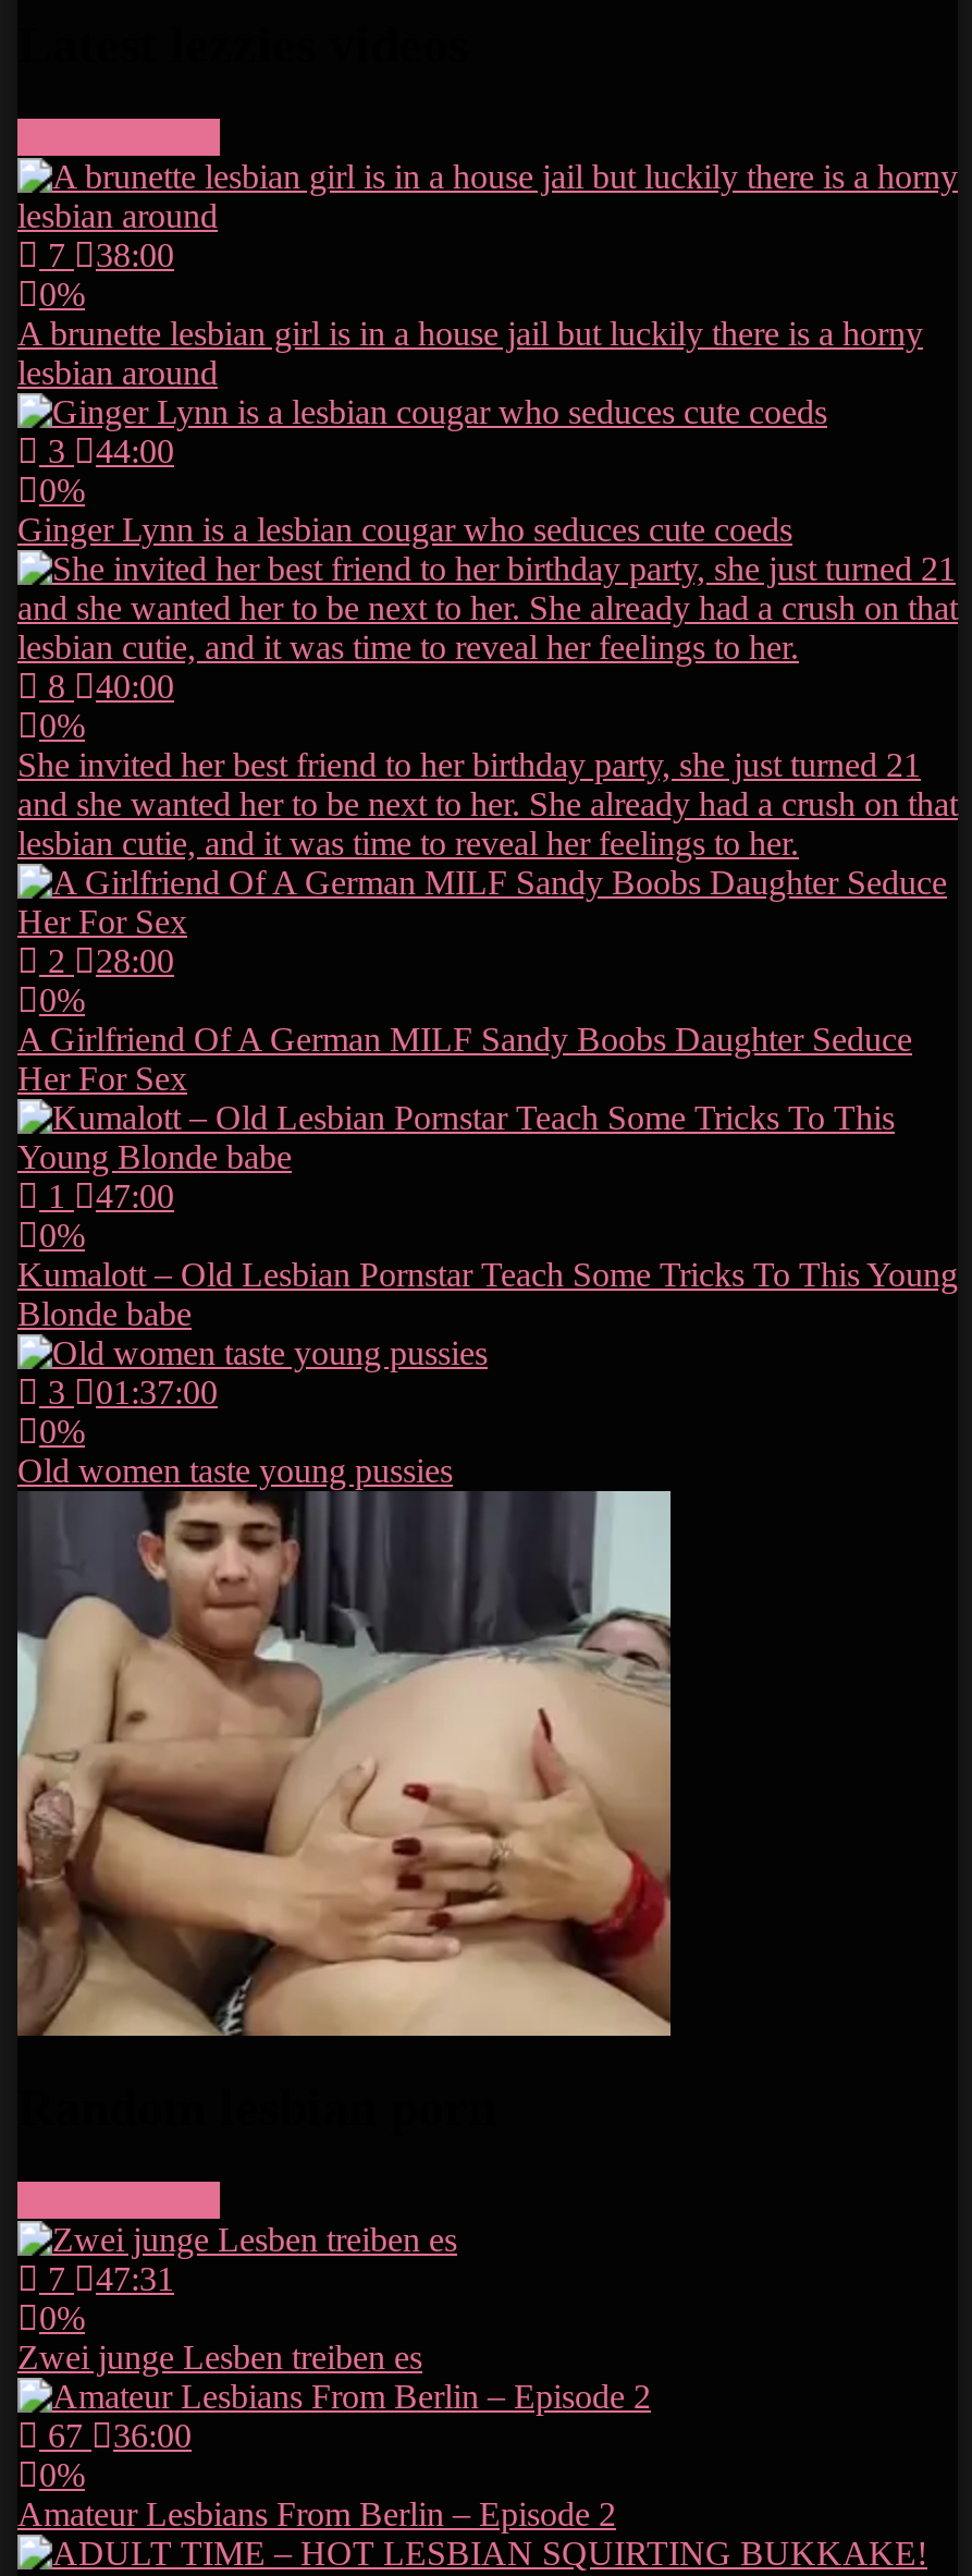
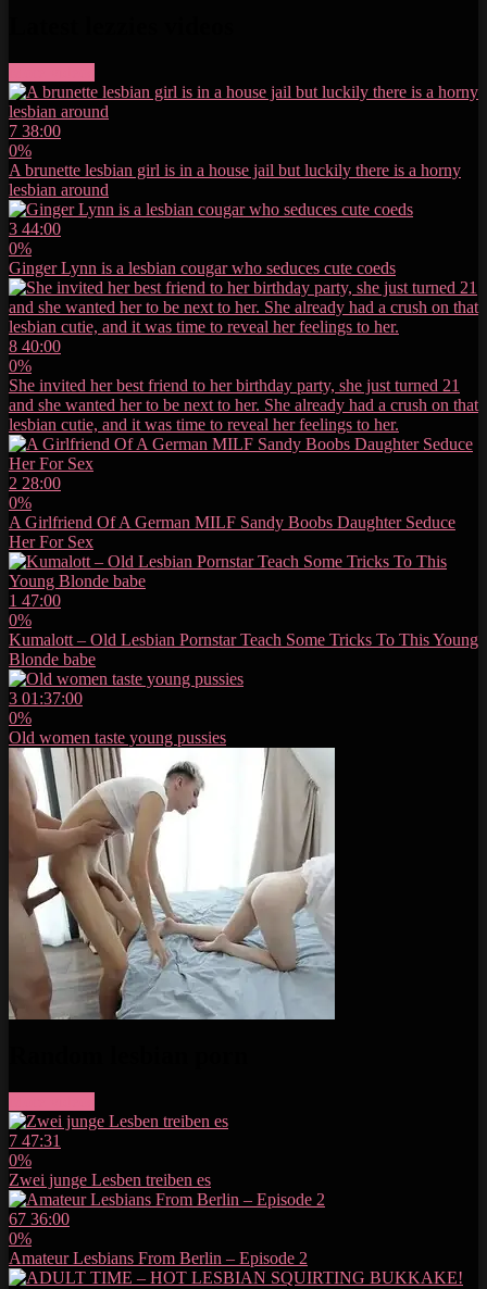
- [image]
+ [image]
